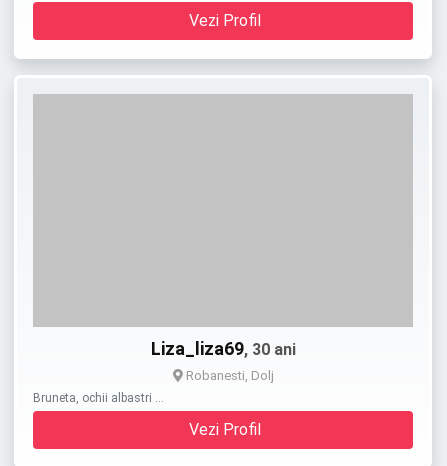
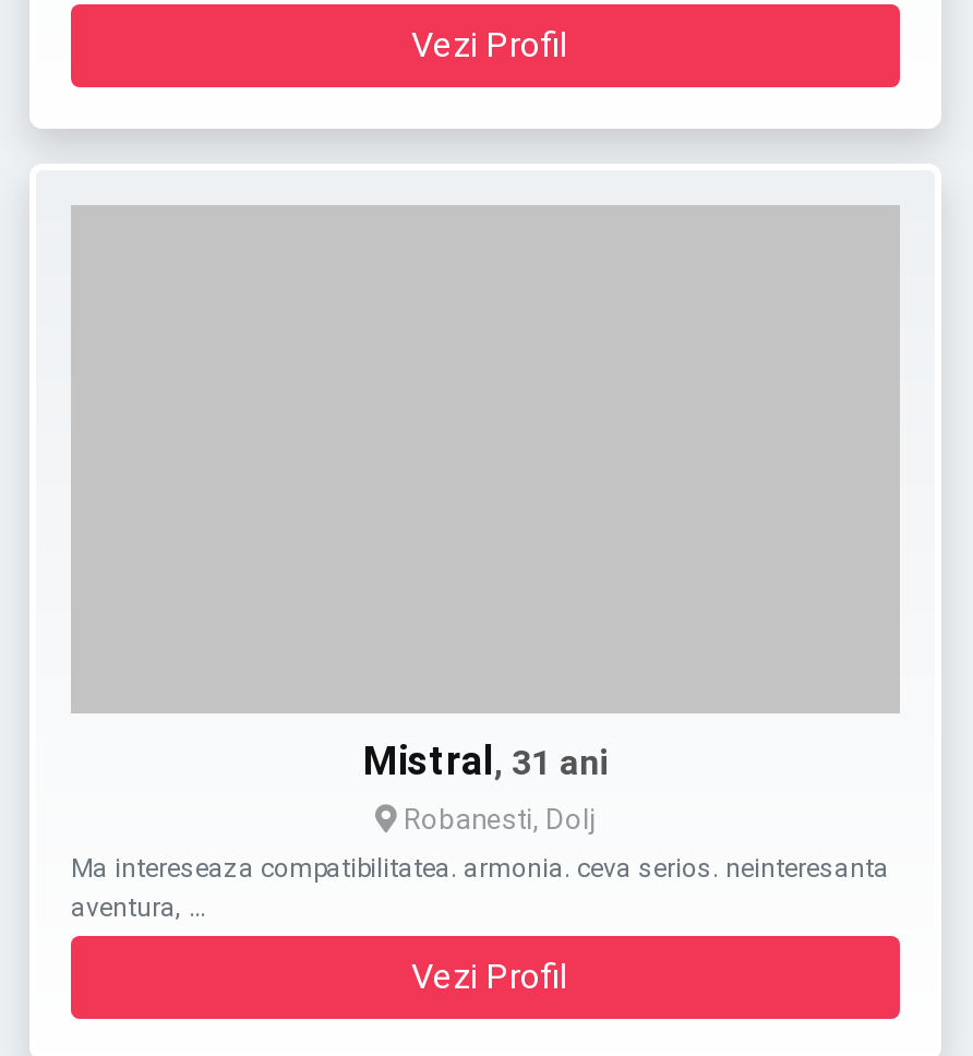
- Liza_liza69, 30 ani
+ Mistral, 31 ani

- Bruneta, ochii albastri …
+ Ma intereseaza compatibilitatea. armonia. ceva serios. neinteresanta
+ aventura, …
